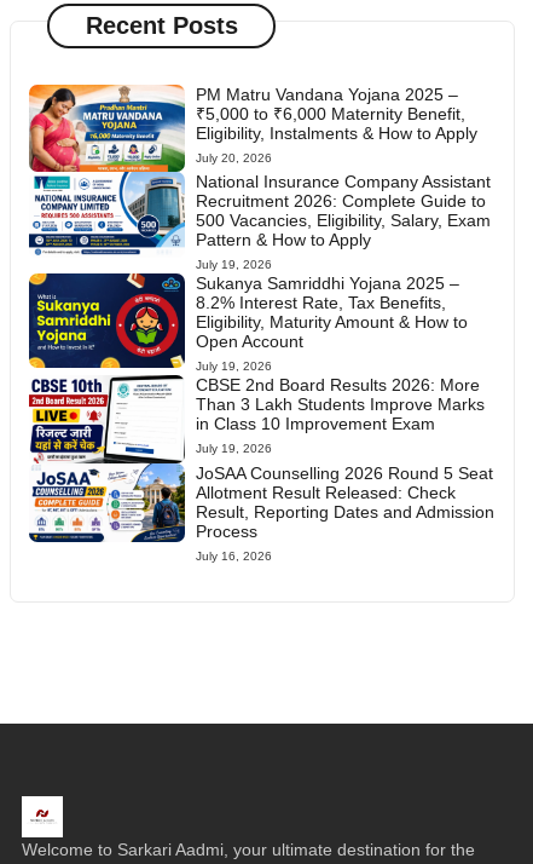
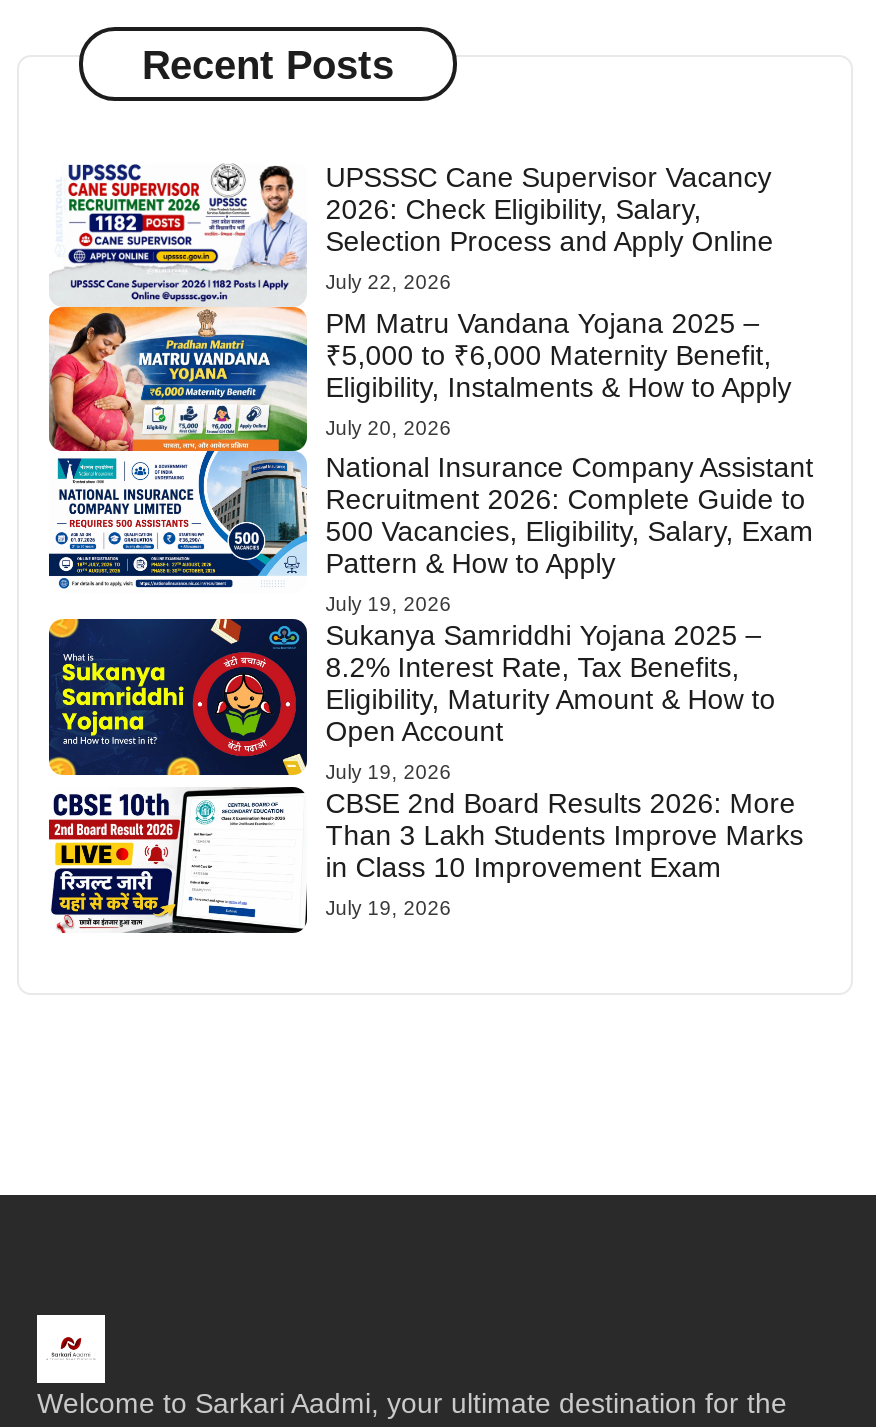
+ [image]
+ UPSSSC Cane Supervisor Vacancy
+ 2026: Check Eligibility, Salary,
+ Selection Process and Apply Online
+ July 22, 2026

moved down: [image] | PM Matru Vandana Yojana 2025 – | ₹5,000 to ₹6,000 Maternity Benefit, | ... | in Class 10 Improvement Exam | July 19, 2026

- [image]
- JoSAA Counselling 2026 Round 5 Seat
- Allotment Result Released: Check
- Result, Reporting Dates and Admission
- Process
- July 16, 2026
